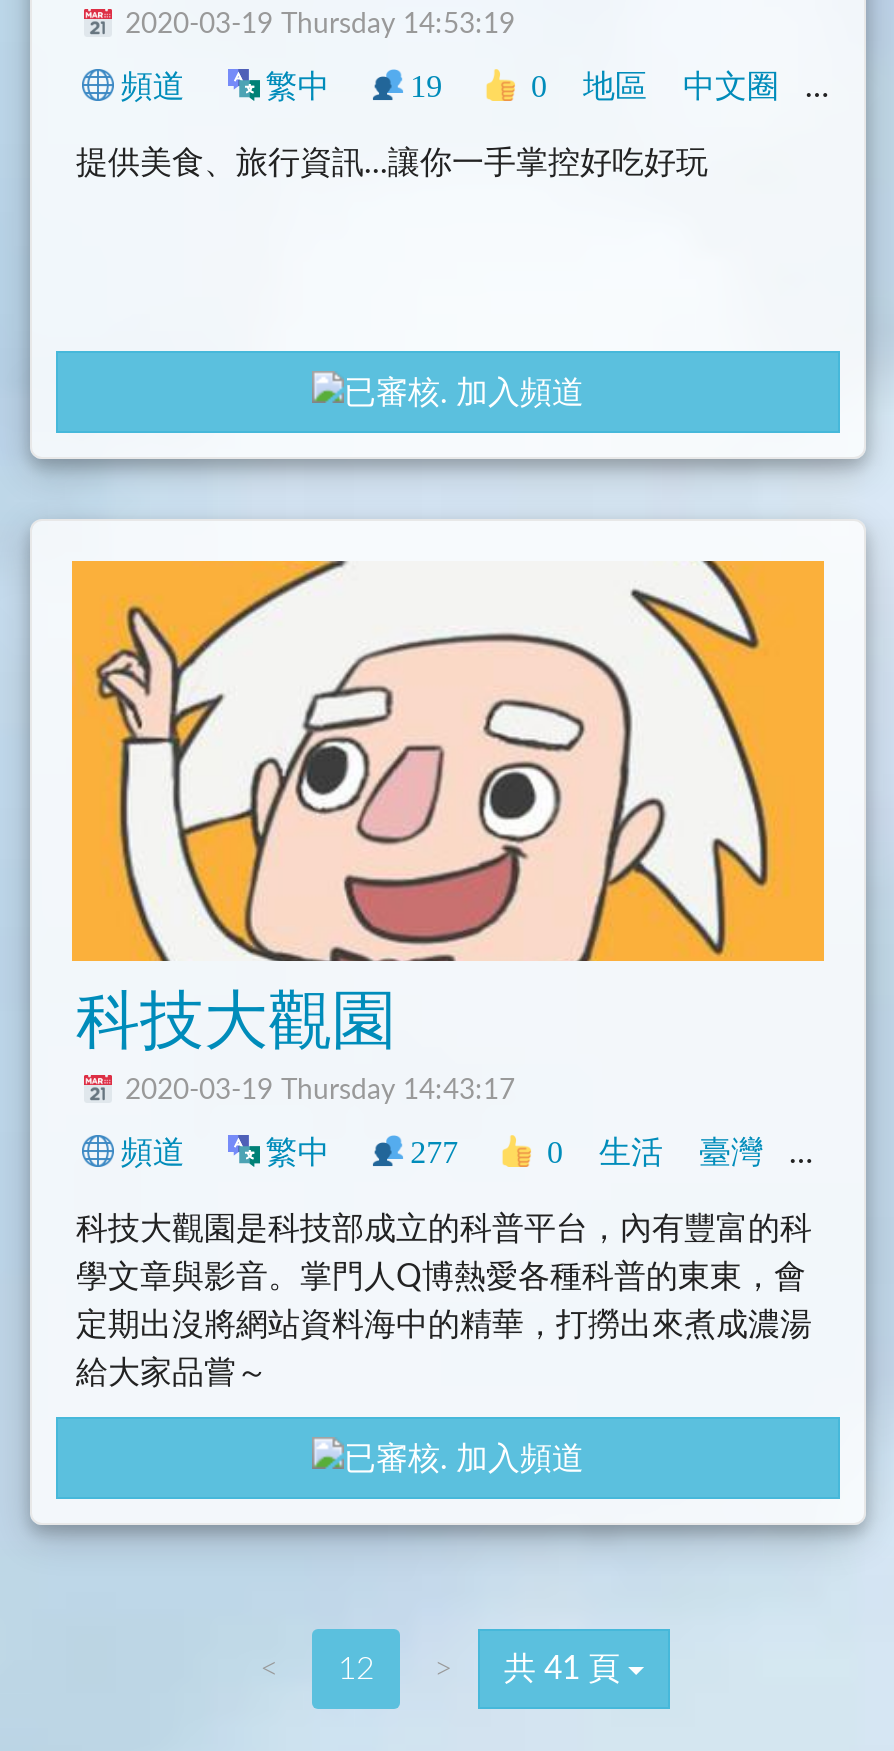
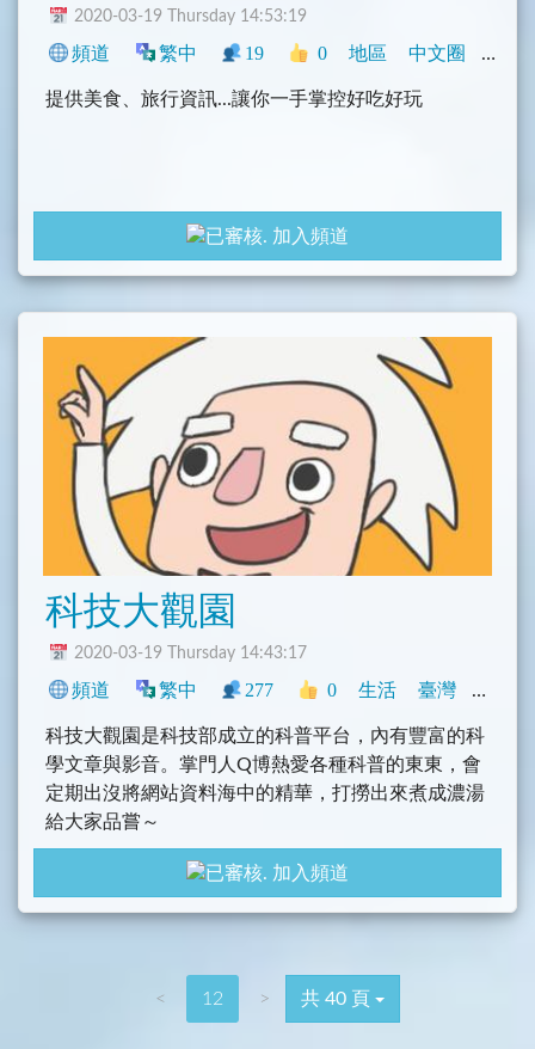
- 共 41 頁
+ 共 40 頁
